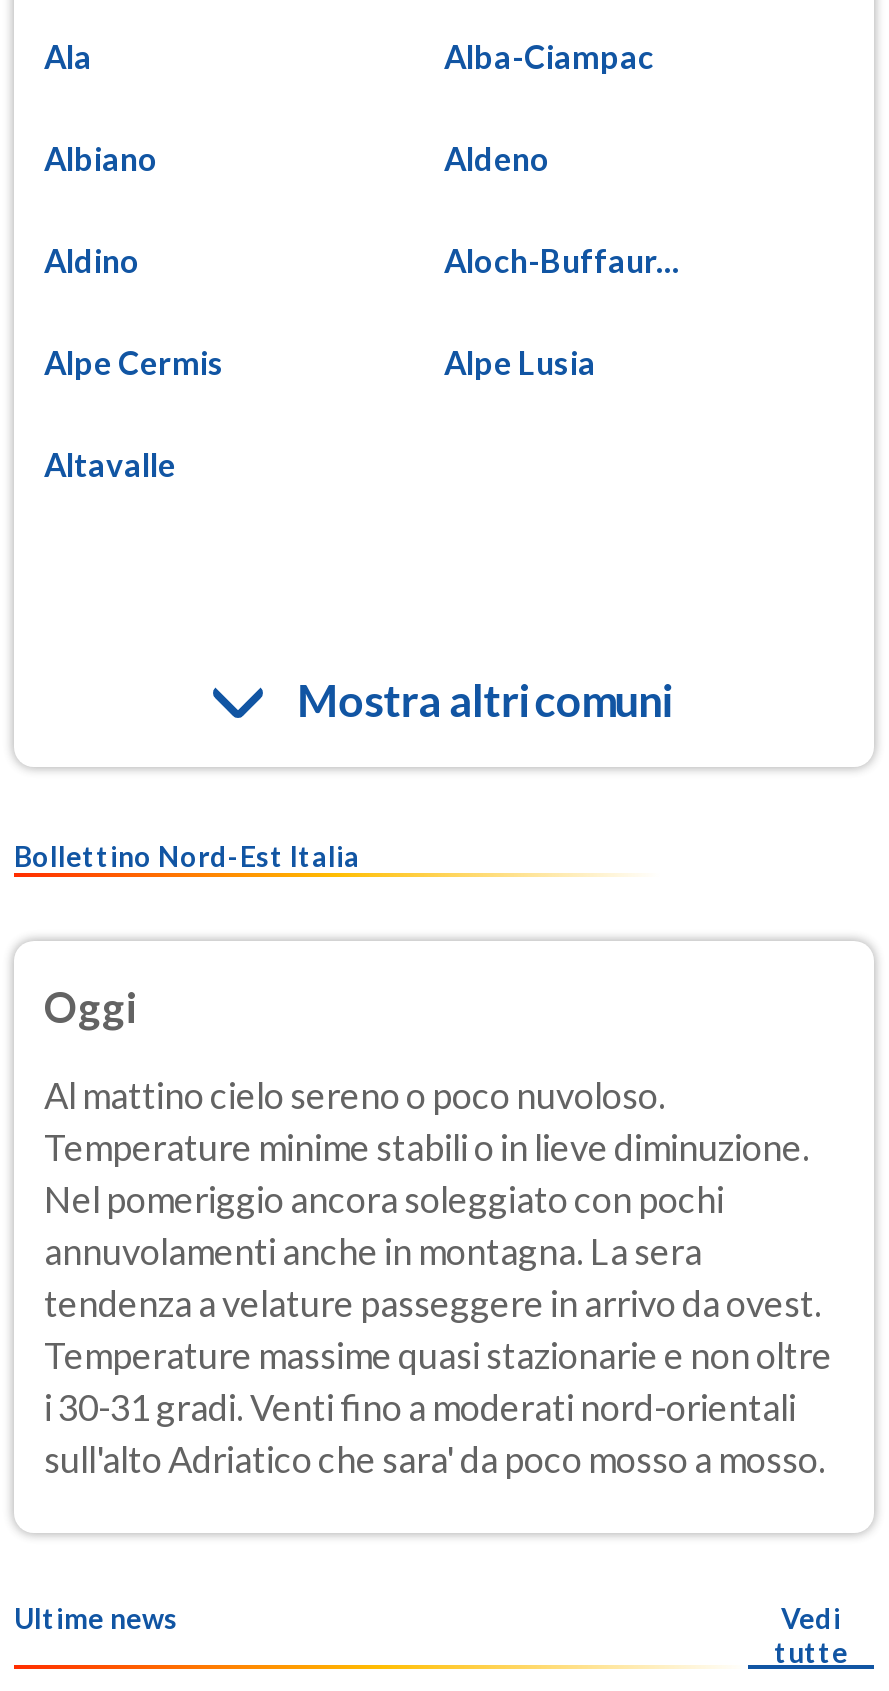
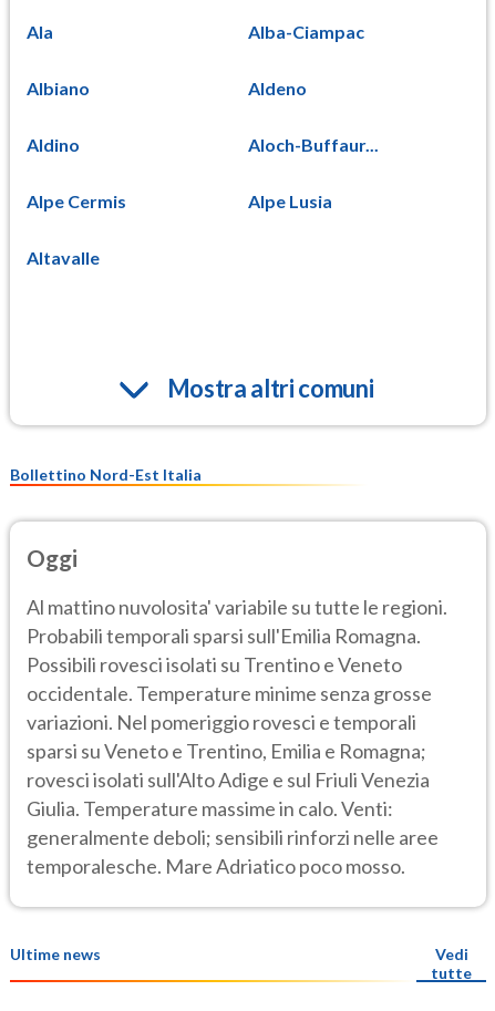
- Al mattino cielo sereno o poco nuvoloso.
- Temperature minime stabili o in lieve diminuzione.
- Nel pomeriggio ancora soleggiato con pochi
- annuvolamenti anche in montagna. La sera
- tendenza a velature passeggere in arrivo da ovest.
- Temperature massime quasi stazionarie e non oltre
- i 30-31 gradi. Venti fino a moderati nord-orientali
- sull'alto Adriatico che sara' da poco mosso a mosso.
+ Al mattino nuvolosita' variabile su tutte le regioni.
+ Probabili temporali sparsi sull'Emilia Romagna.
+ Possibili rovesci isolati su Trentino e Veneto
+ occidentale. Temperature minime senza grosse
+ variazioni. Nel pomeriggio rovesci e temporali
+ sparsi su Veneto e Trentino, Emilia e Romagna;
+ rovesci isolati sull'Alto Adige e sul Friuli Venezia
+ Giulia. Temperature massime in calo. Venti:
+ generalmente deboli; sensibili rinforzi nelle aree
+ temporalesche. Mare Adriatico poco mosso.
